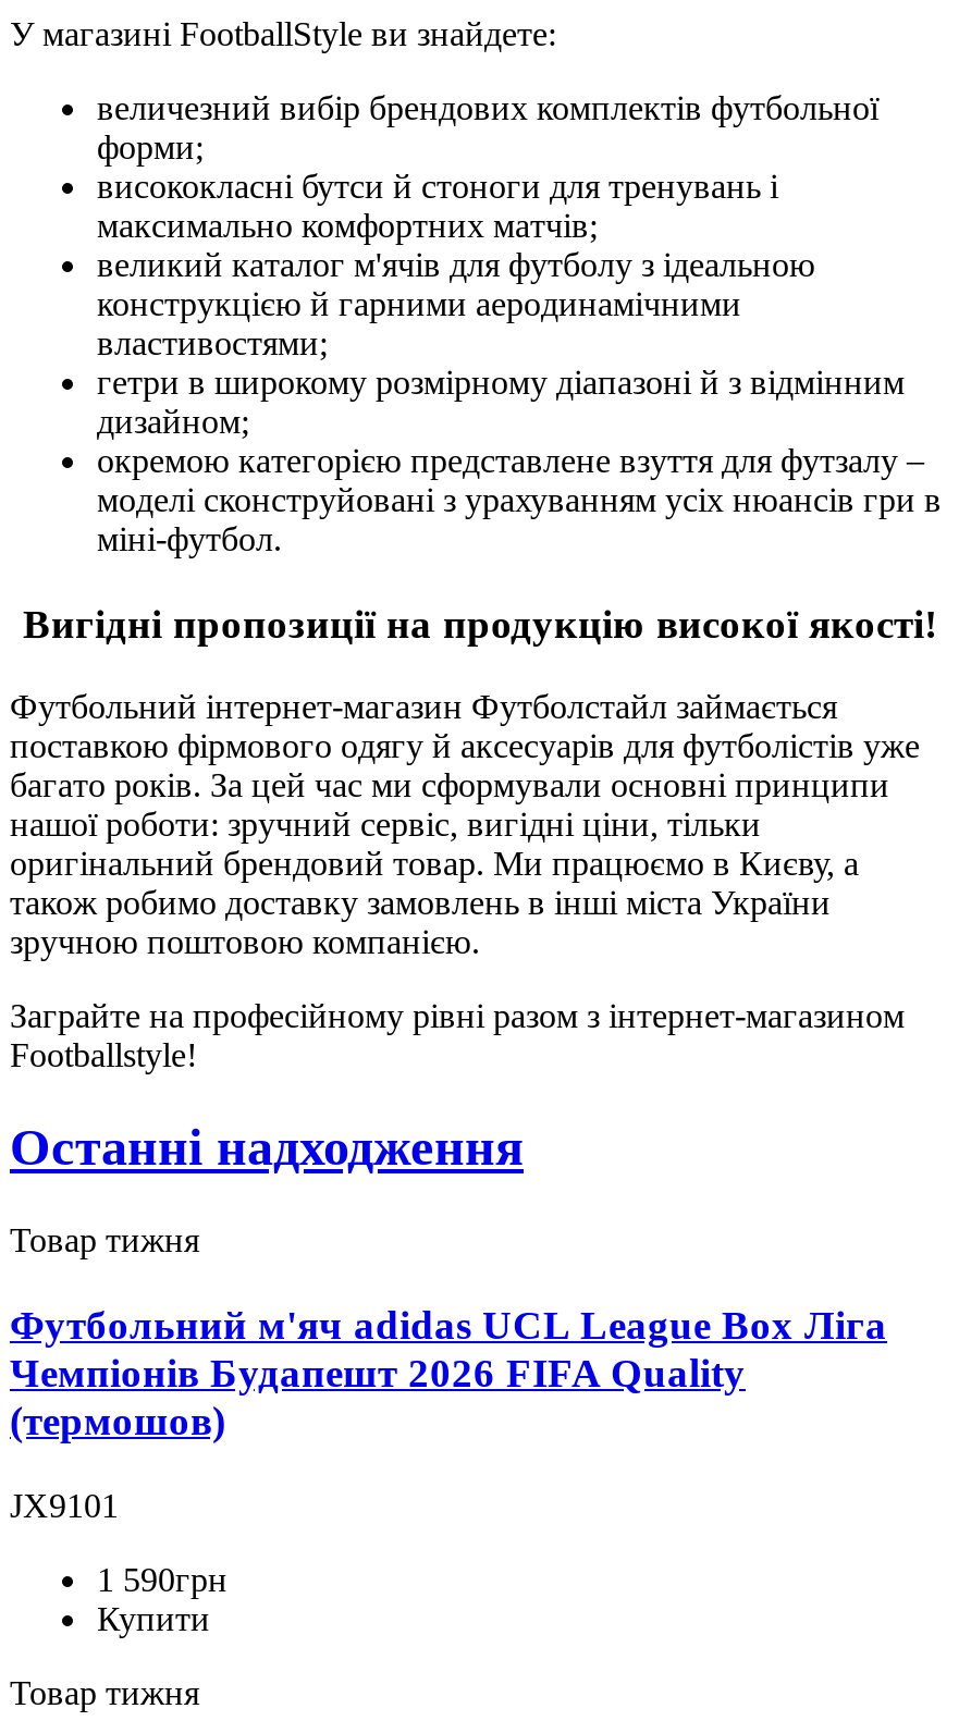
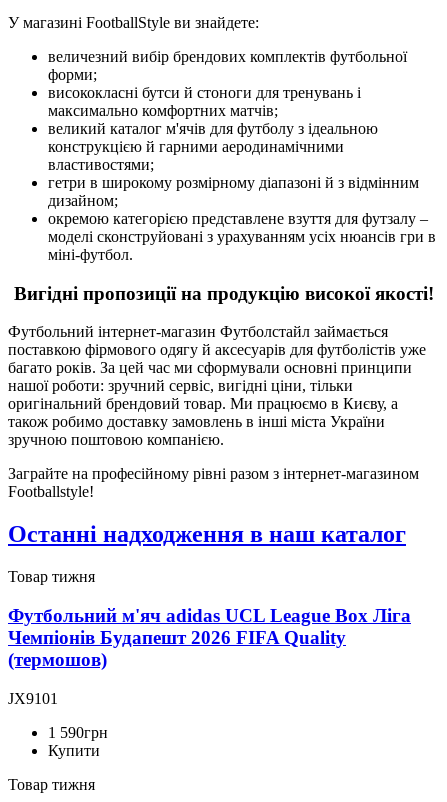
- Останні надходження
+ Останні надходження в наш каталог
